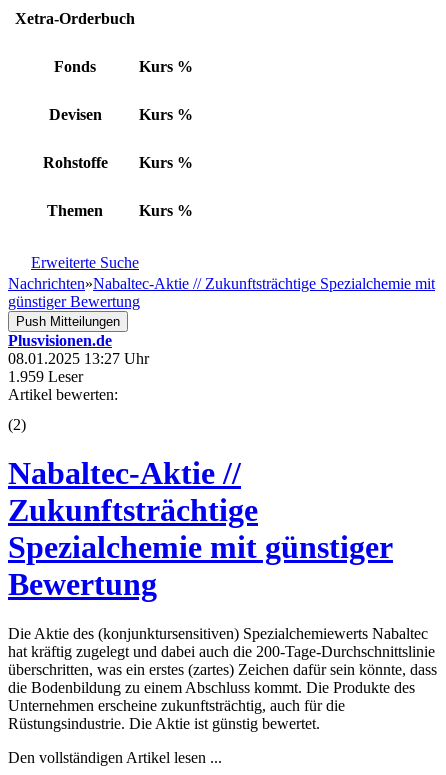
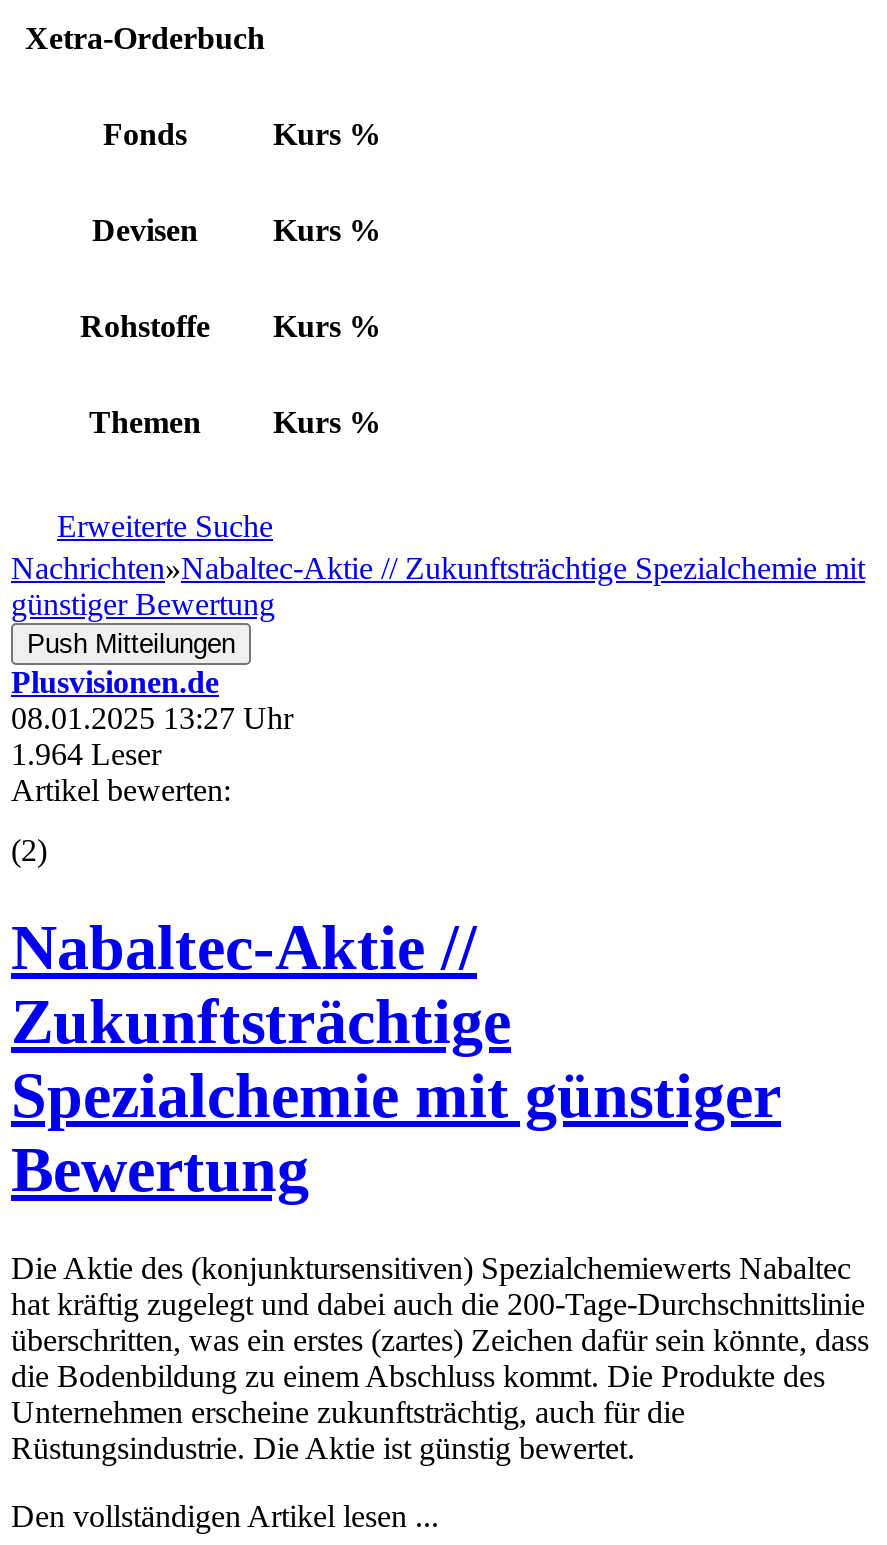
- 1.959 Leser
+ 1.964 Leser
